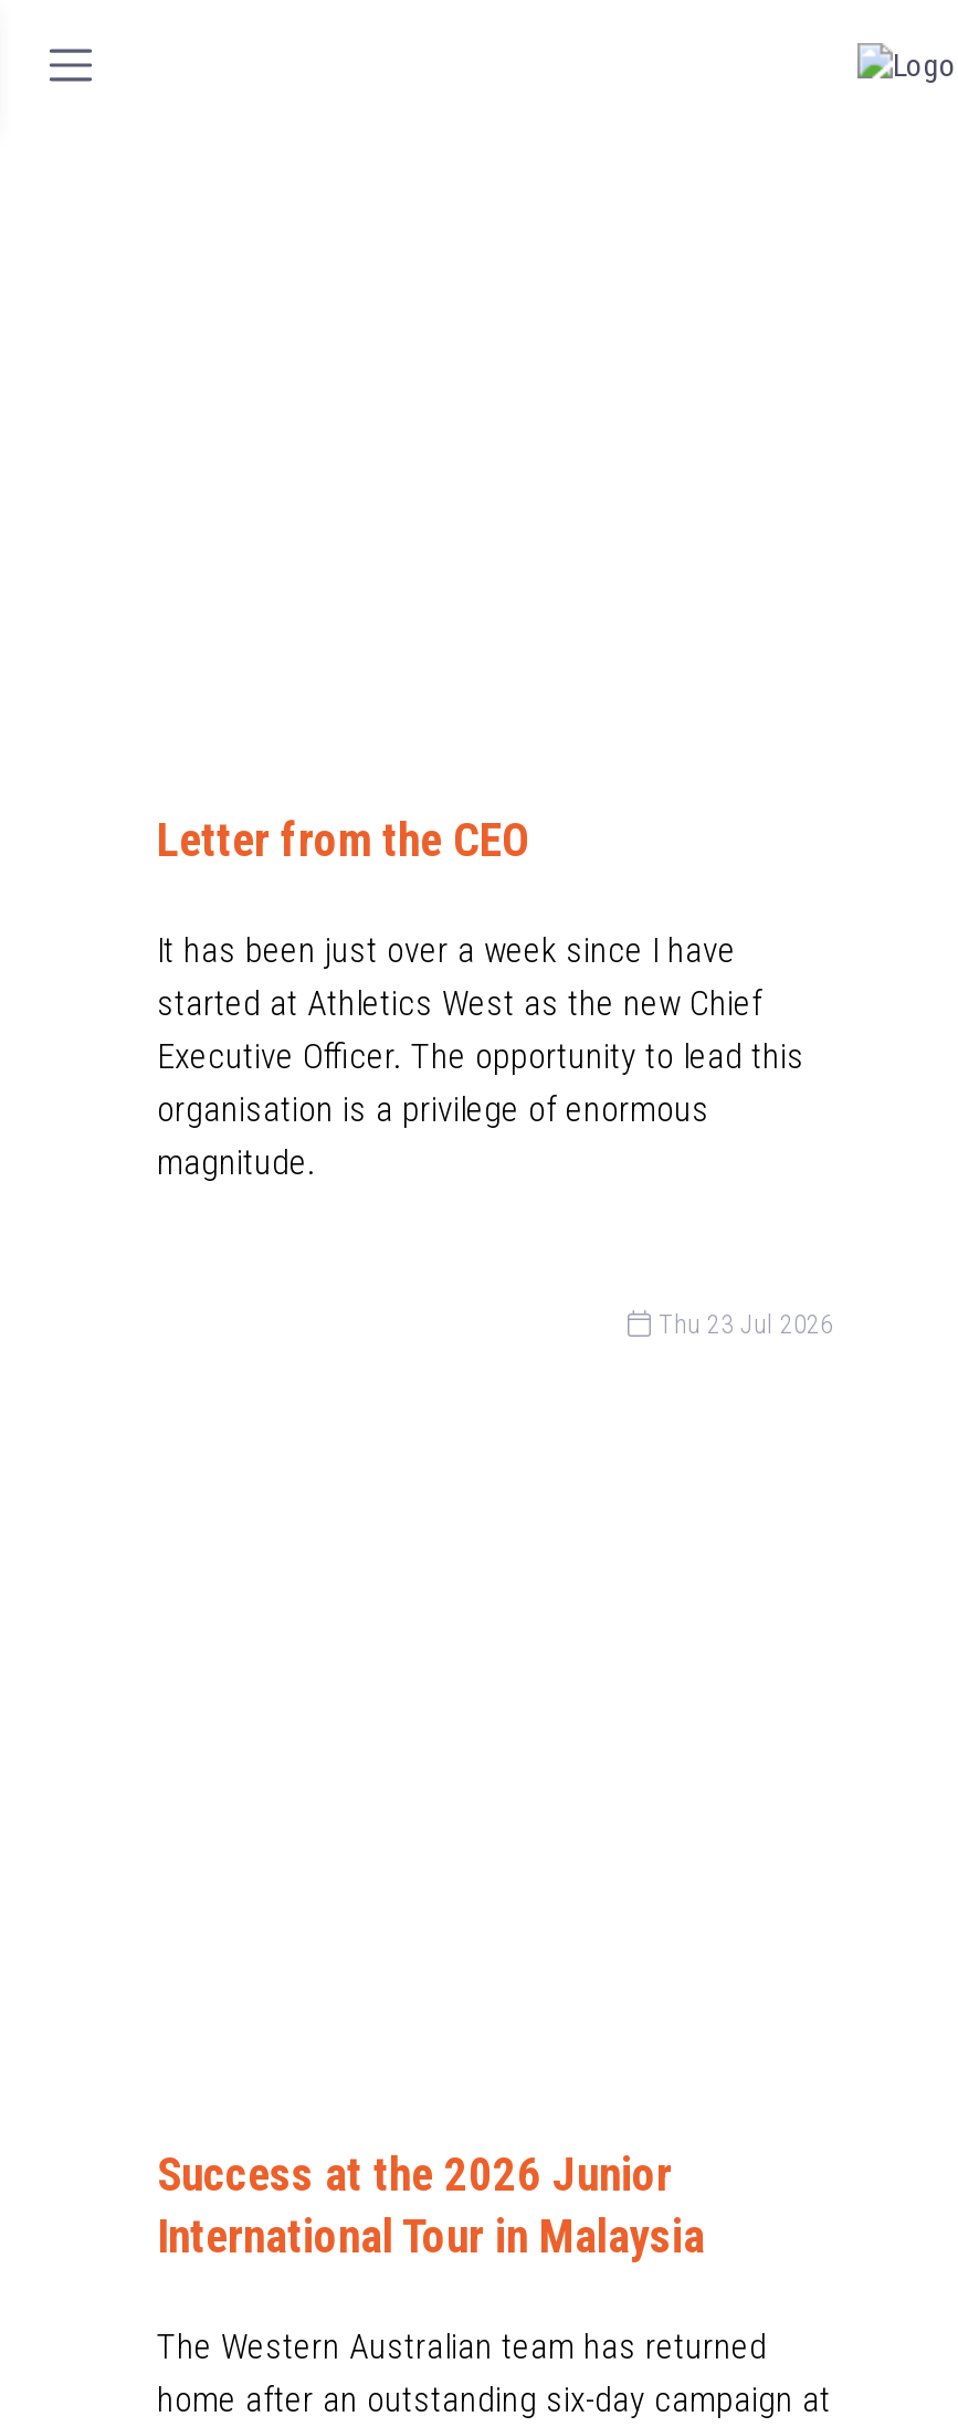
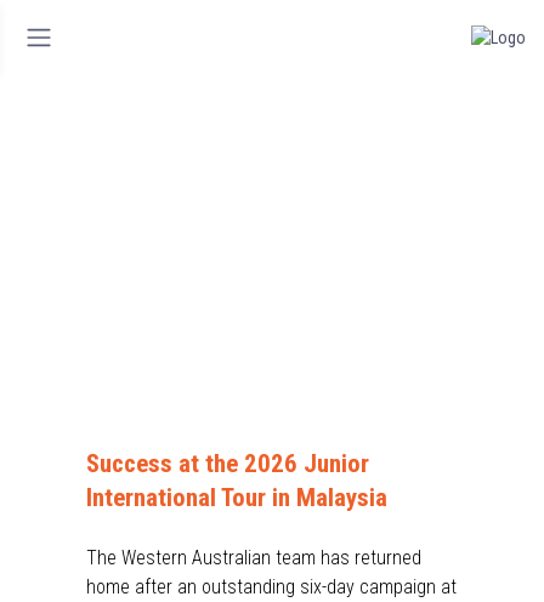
- Letter from the CEO
- It has been just over a week since I have
- started at Athletics West as the new Chief
- Executive Officer. The opportunity to lead this
- organisation is a privilege of enormous
- magnitude.

- Thu 23 Jul 2026
